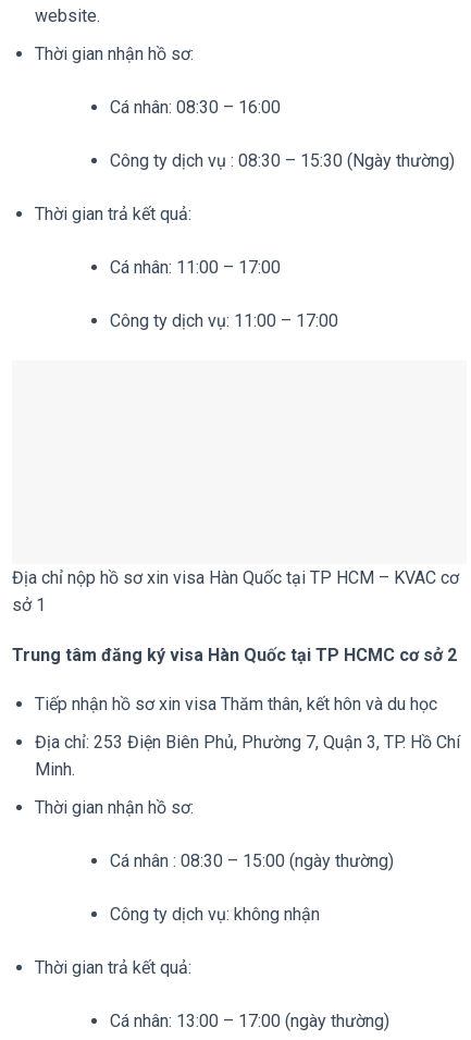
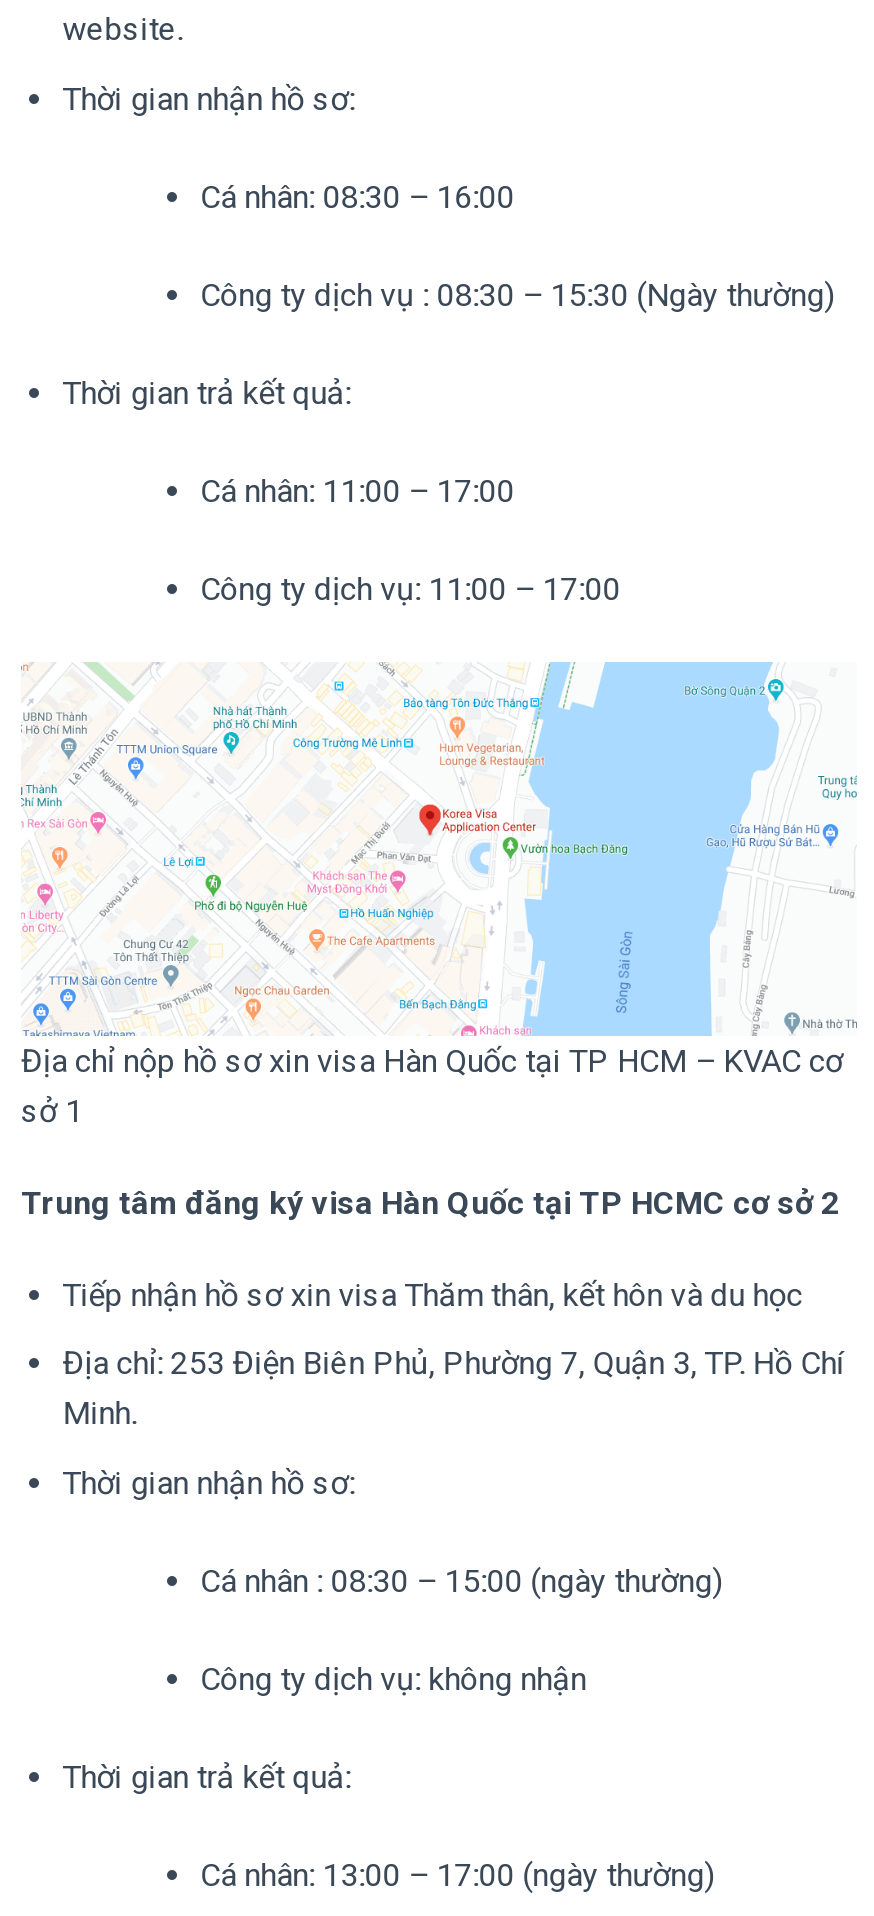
+ [image]
